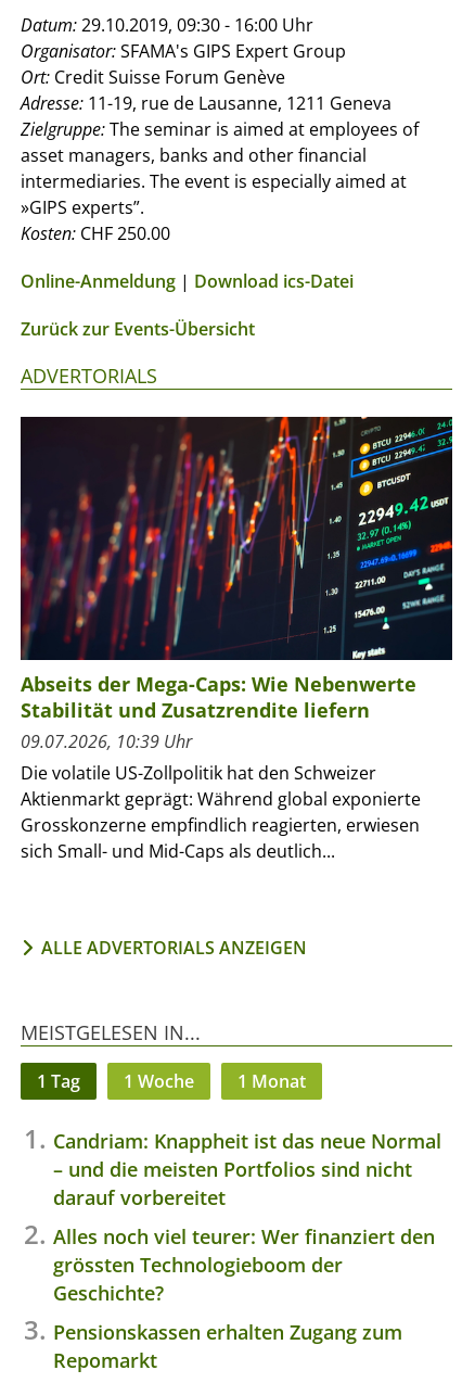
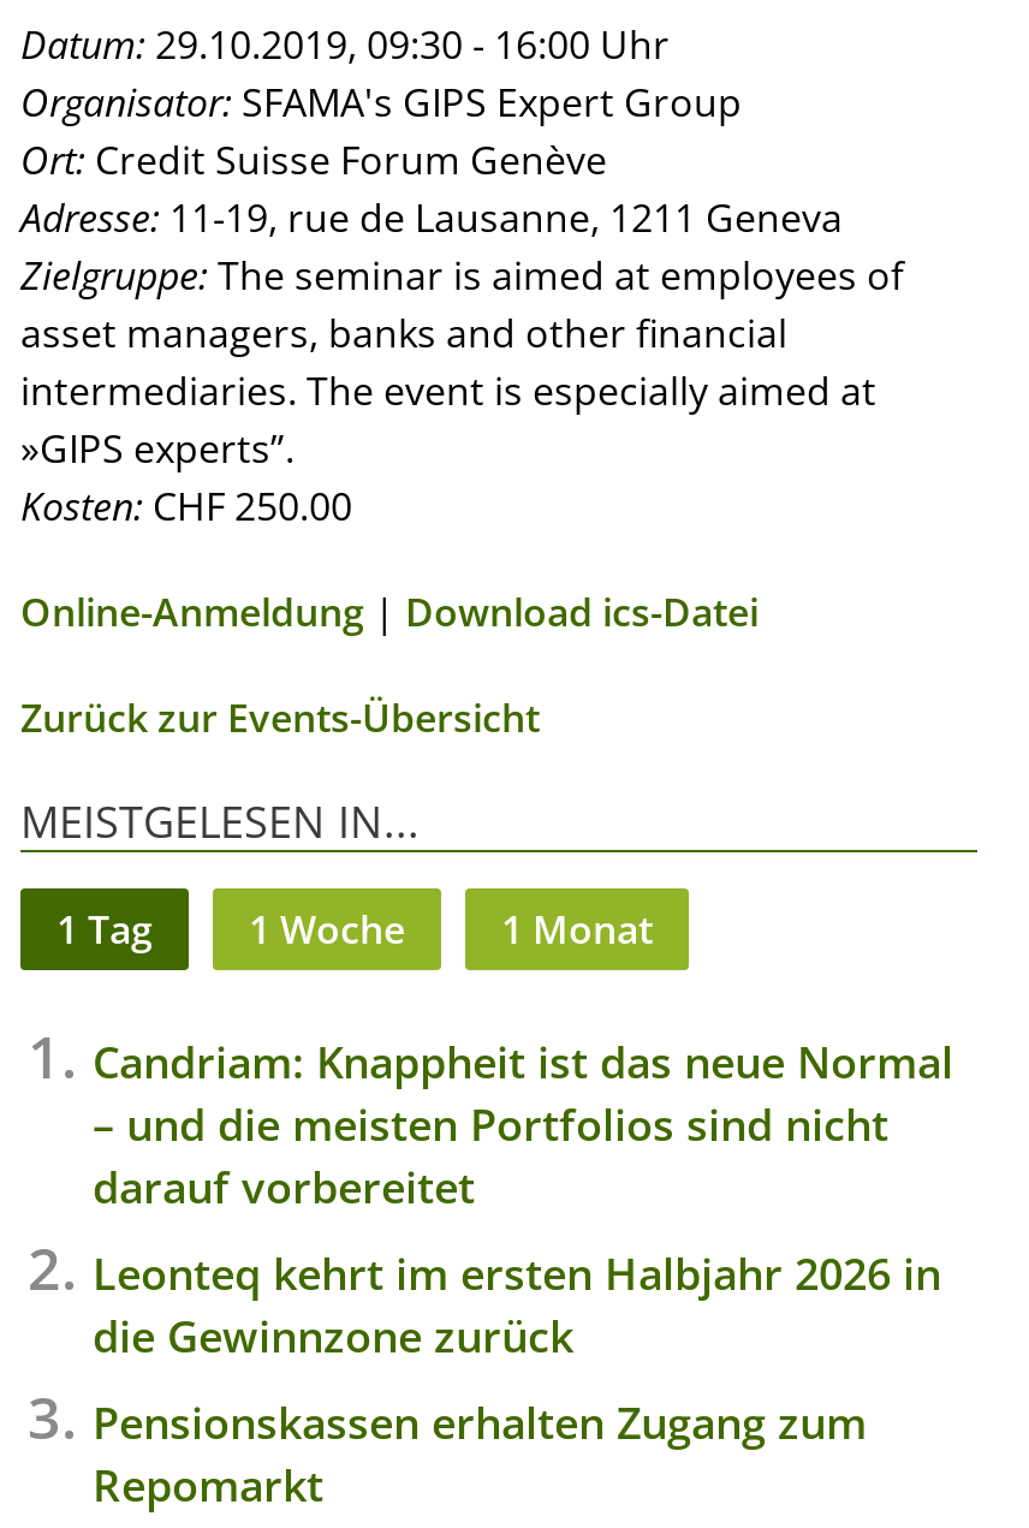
- ADVERTORIALS

- [image]
- Abseits der Mega-Caps: Wie Nebenwerte
- Stabilität und Zusatzrendite liefern
- 09.07.2026, 10:39 Uhr
- Die volatile US-Zollpolitik hat den Schweizer
- Aktienmarkt geprägt: Während global exponierte
- Grosskonzerne empfindlich reagierten, erwiesen
- sich Small- und Mid-Caps als deutlich...

- ALLE ADVERTORIALS ANZEIGEN

- Alles noch viel teurer: Wer finanziert den
- grössten Technologieboom der
- Geschichte?
+ Leonteq kehrt im ersten Halbjahr 2026 in
+ die Gewinnzone zurück
